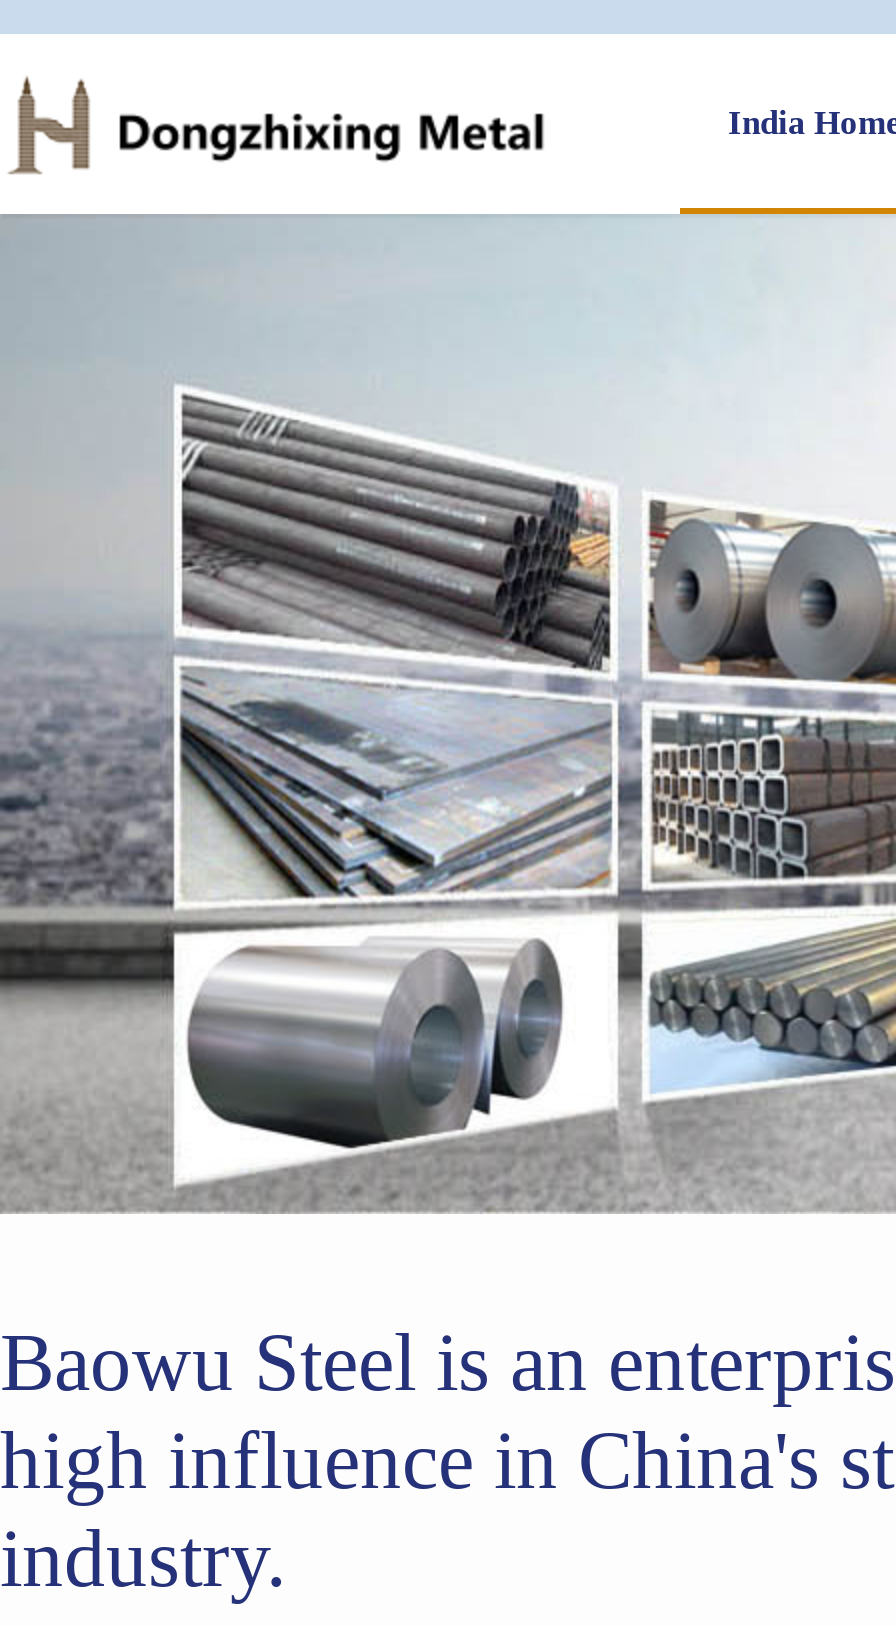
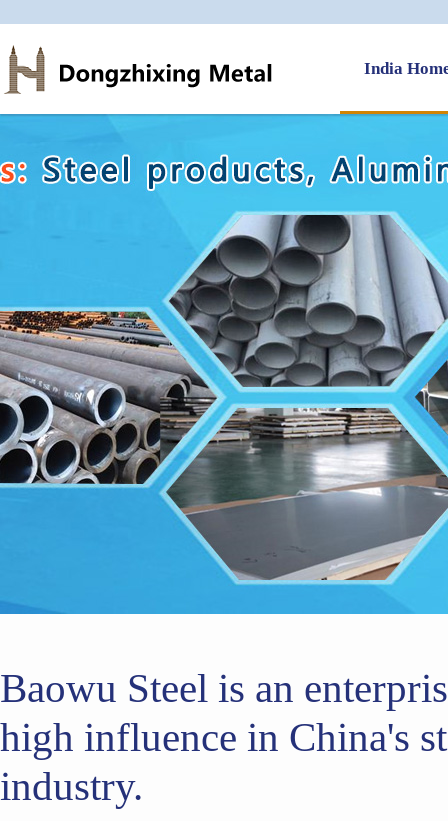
- [image]
+ [image]
